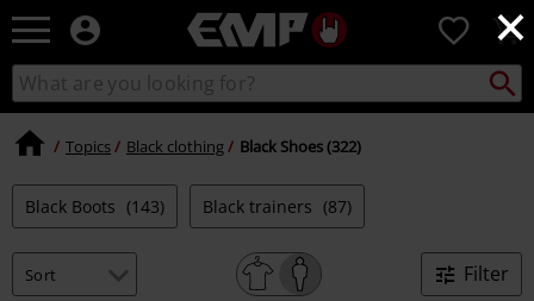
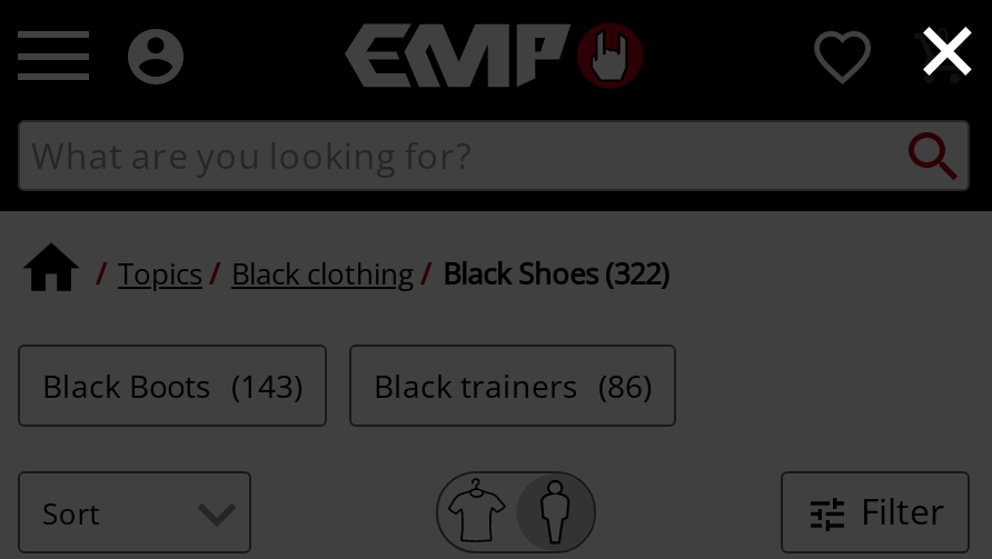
- Black trainers (87)
+ Black trainers (86)
